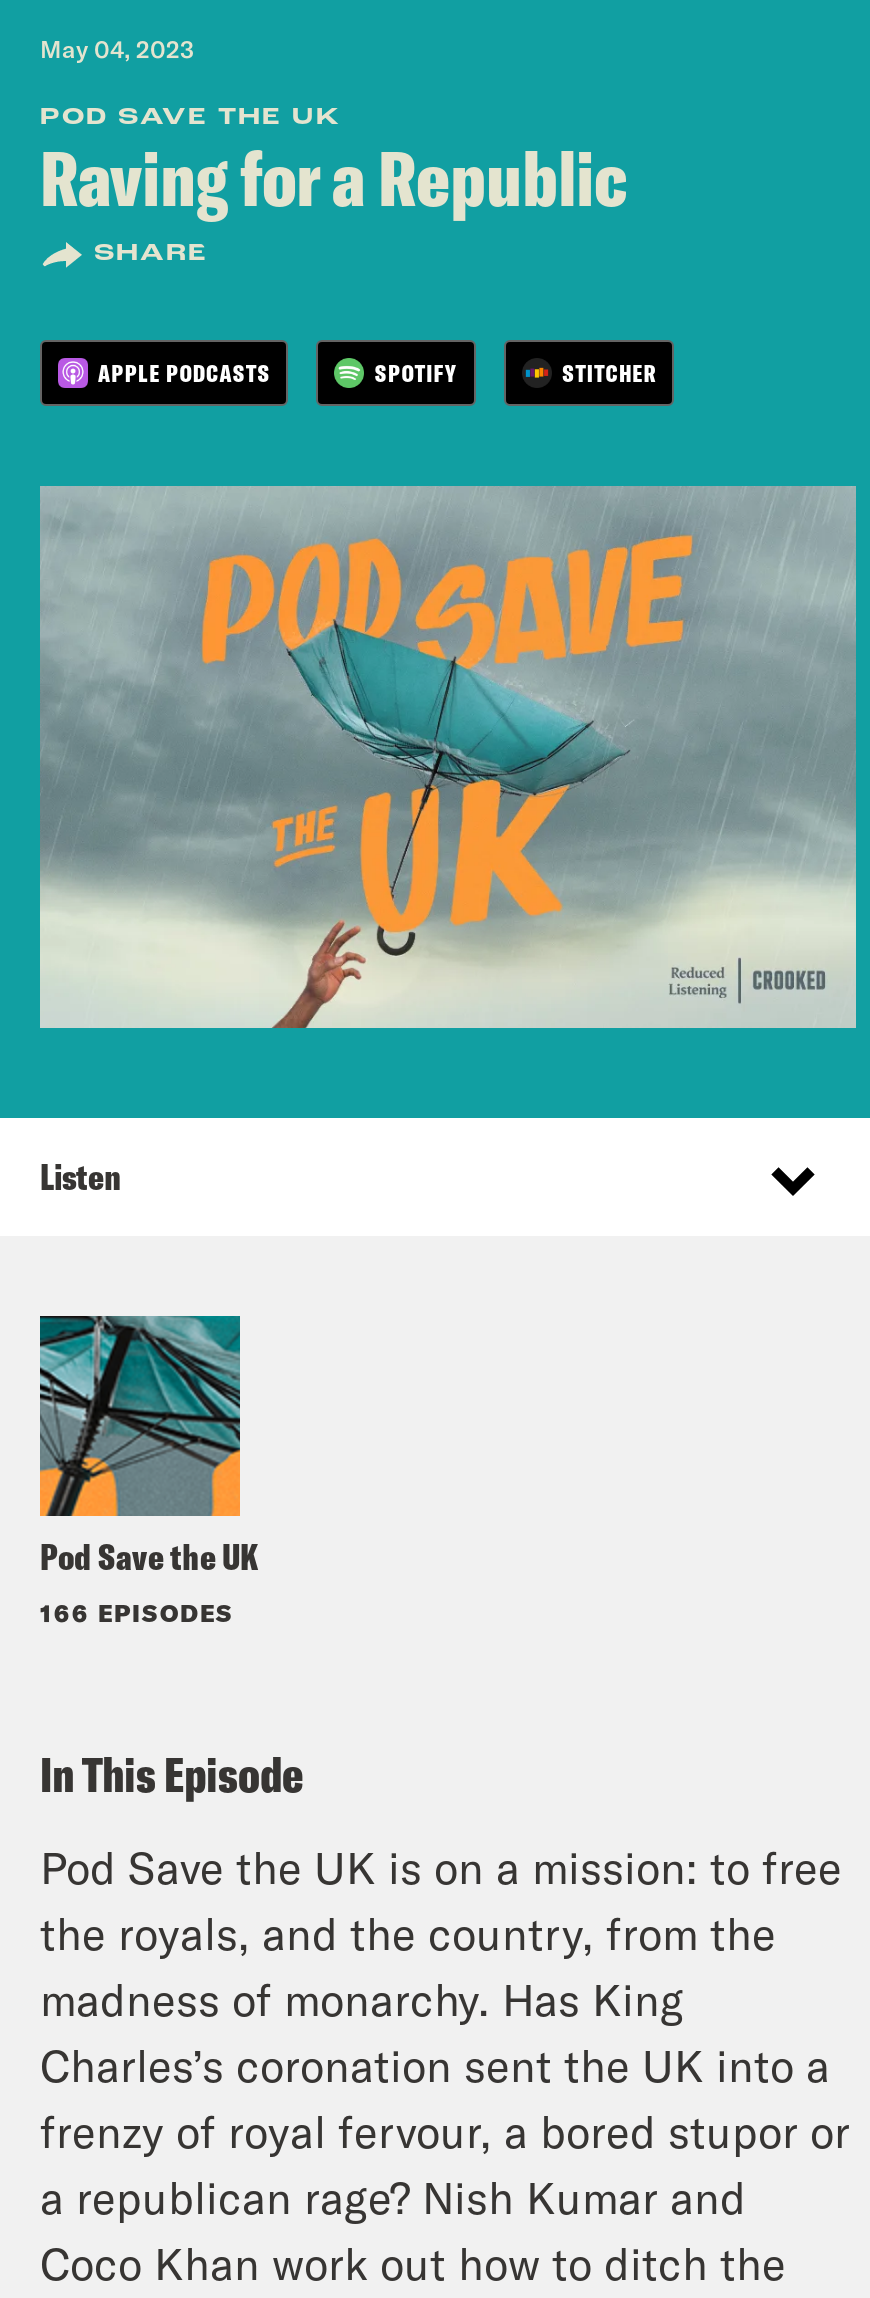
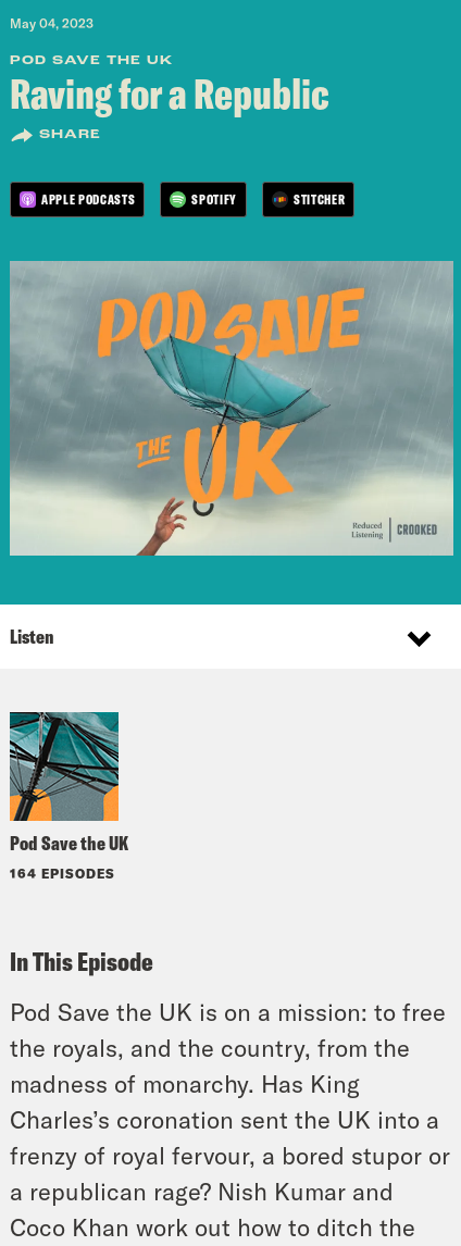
- 166 EPISODES
+ 164 EPISODES
